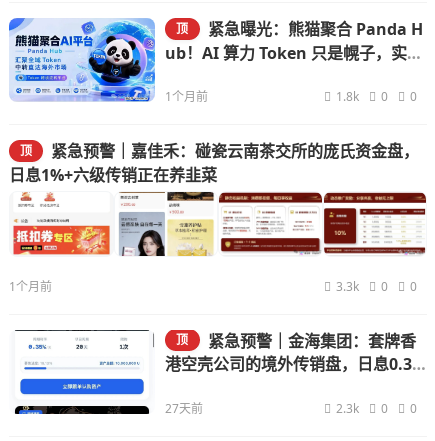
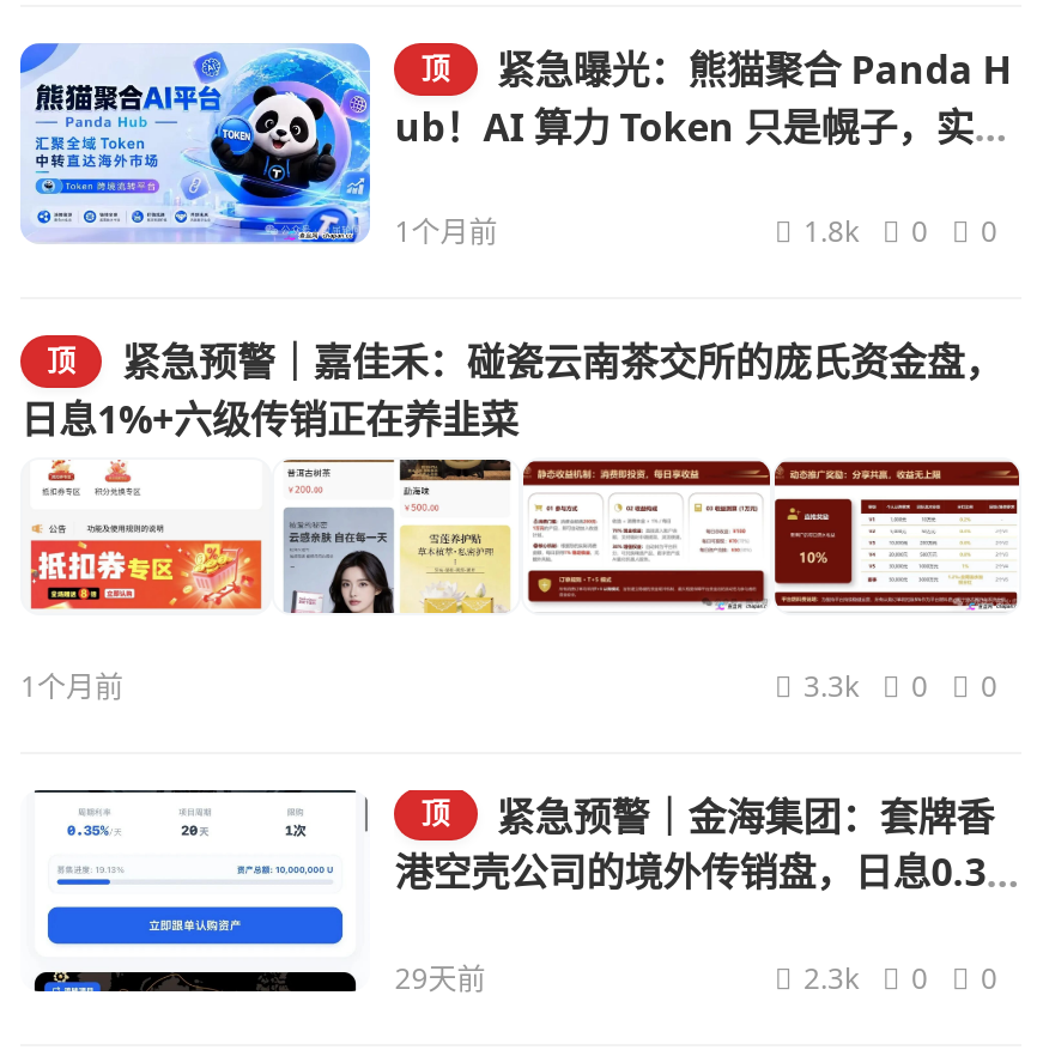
- 27天前
+ 29天前
